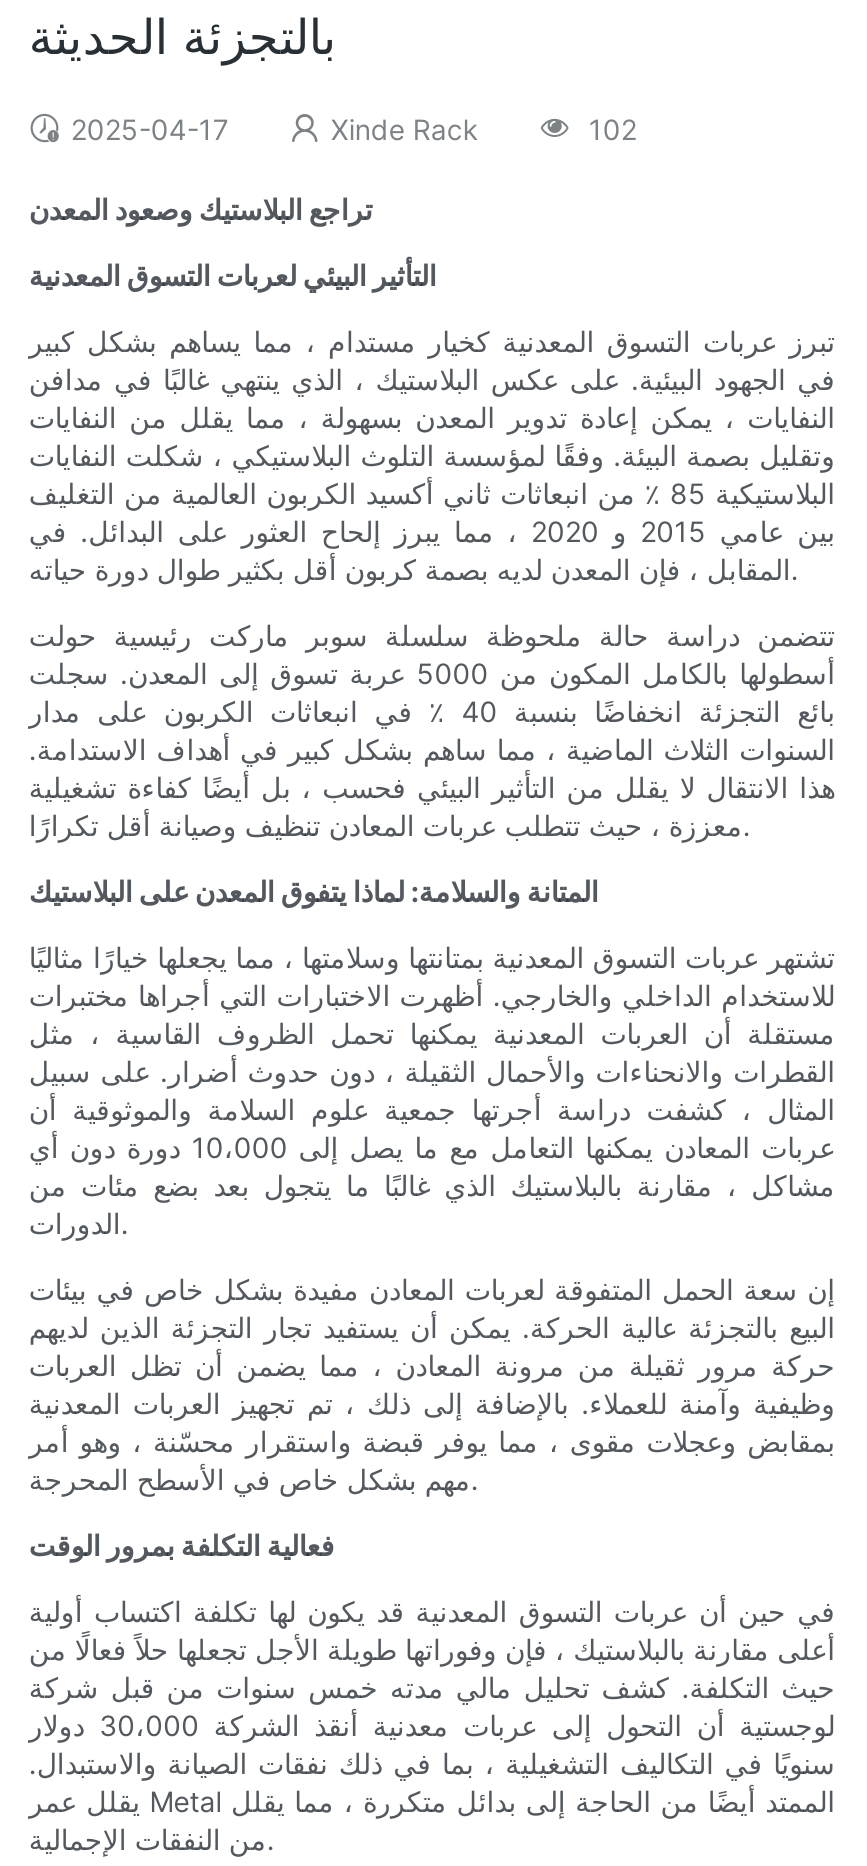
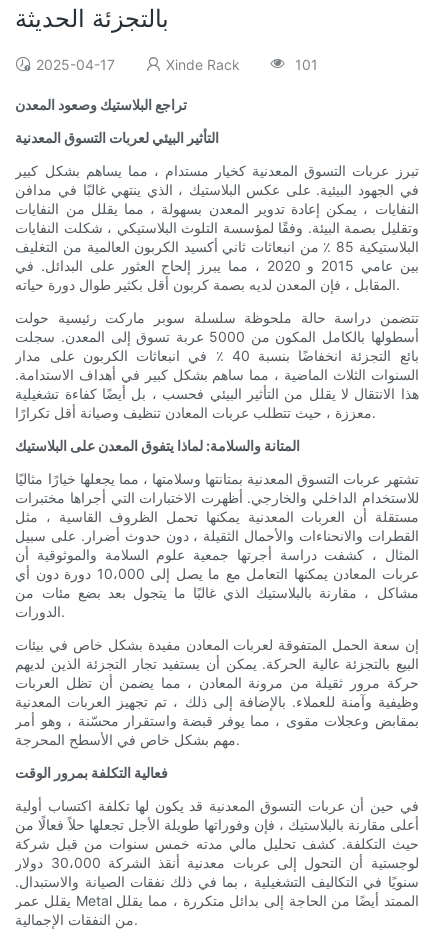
- 102
+ 101
